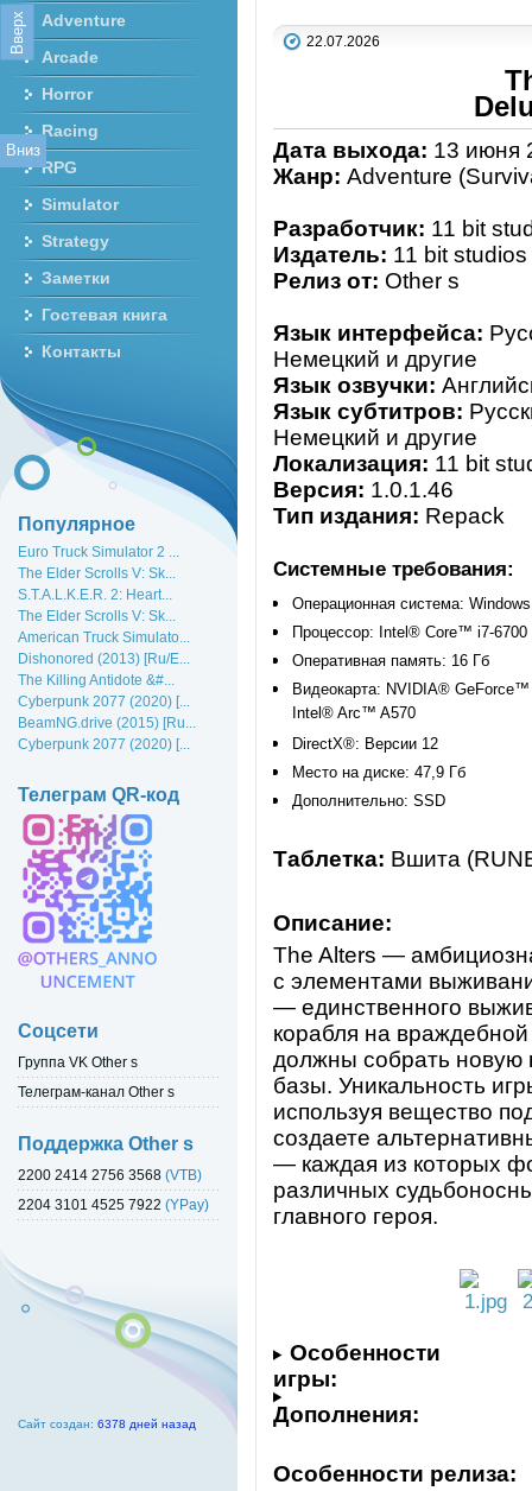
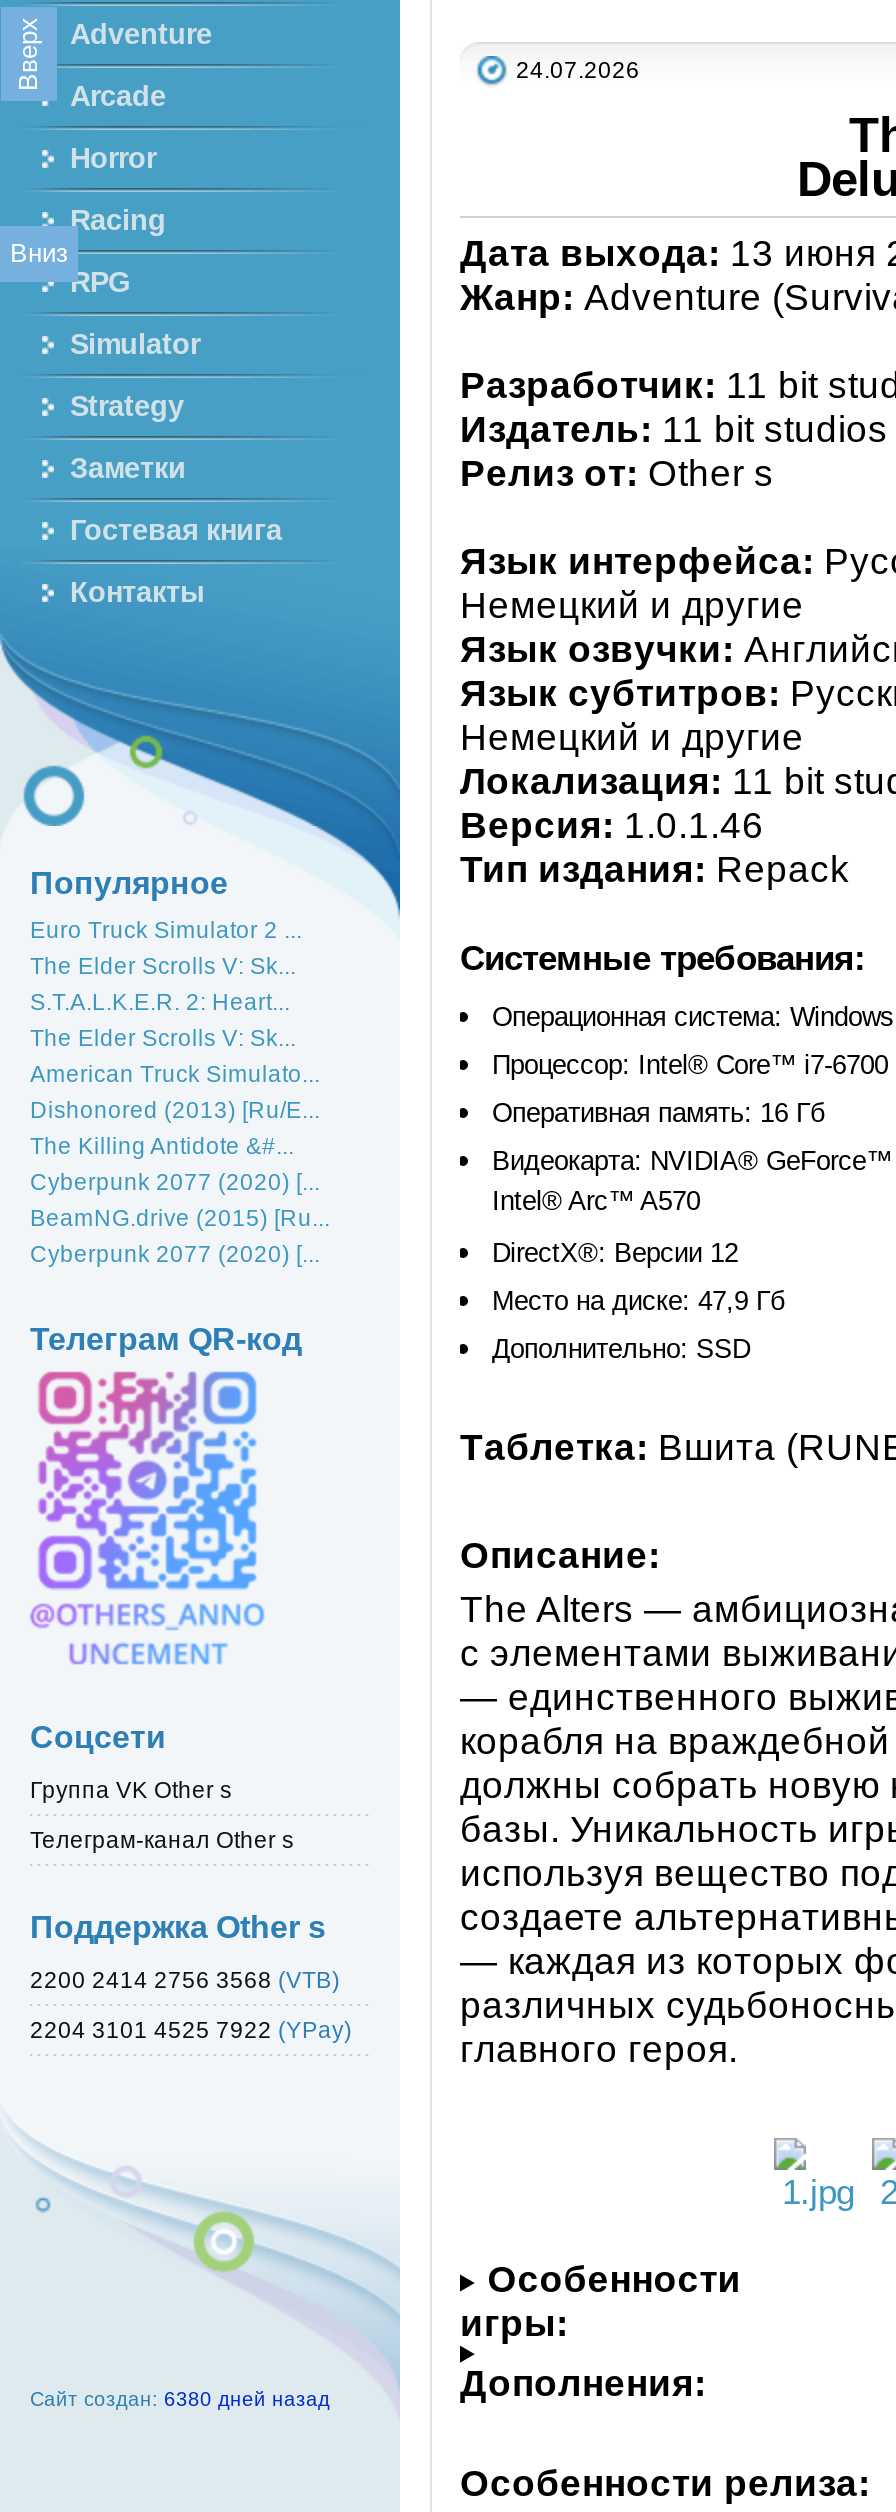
- 22.07.2026
+ 24.07.2026

- Сайт создан: 6378 дней назад
+ Сайт создан: 6380 дней назад
